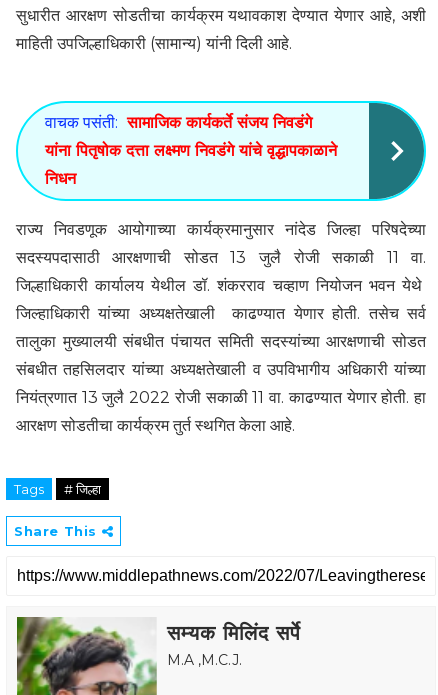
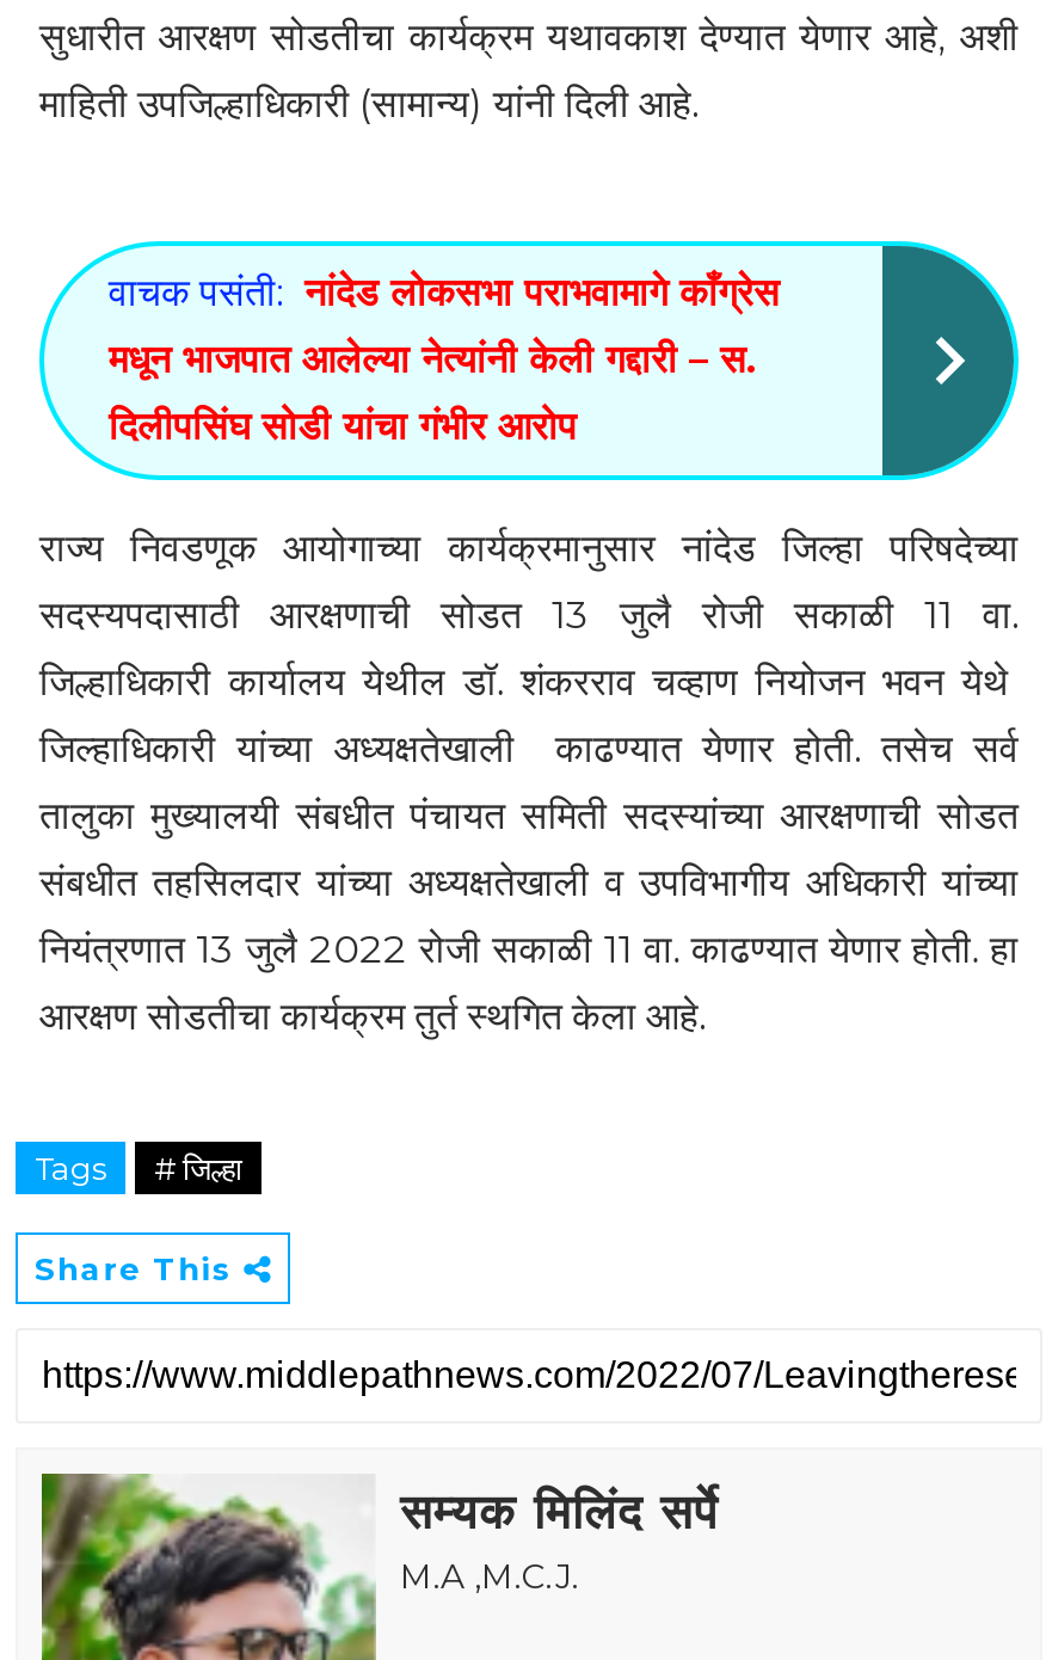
- वाचक पसंती: सामाजिक कार्यकर्ते संजय निवडंगे
+ वाचक पसंती: नांदेड लोकसभा पराभवामागे काँग्रेस

- यांना पितृषोक दत्ता लक्ष्मण निवडंगे यांचे वृद्धापकाळाने
+ मधून भाजपात आलेल्या नेत्यांनी केली गद्दारी – स.

- निधन
+ दिलीपसिंघ सोडी यांचा गंभीर आरोप
